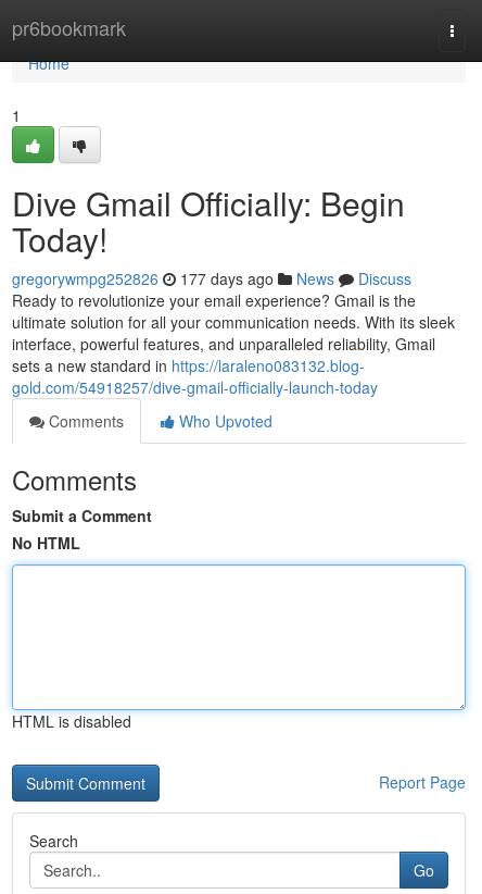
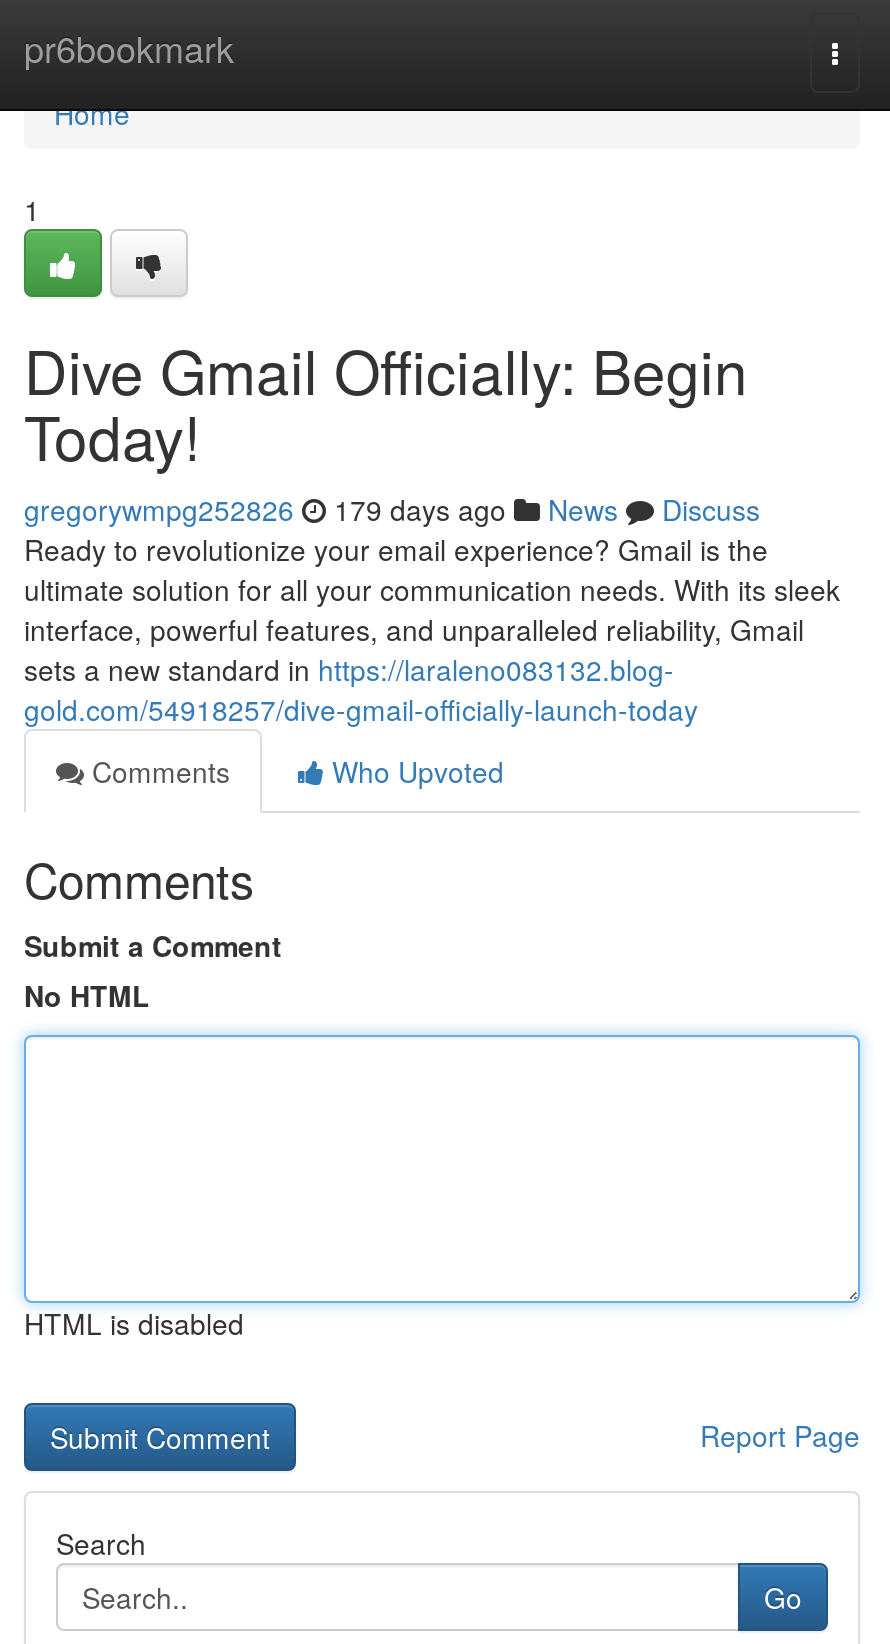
- gregorywmpg252826 177 days ago News Discuss
+ gregorywmpg252826 179 days ago News Discuss
